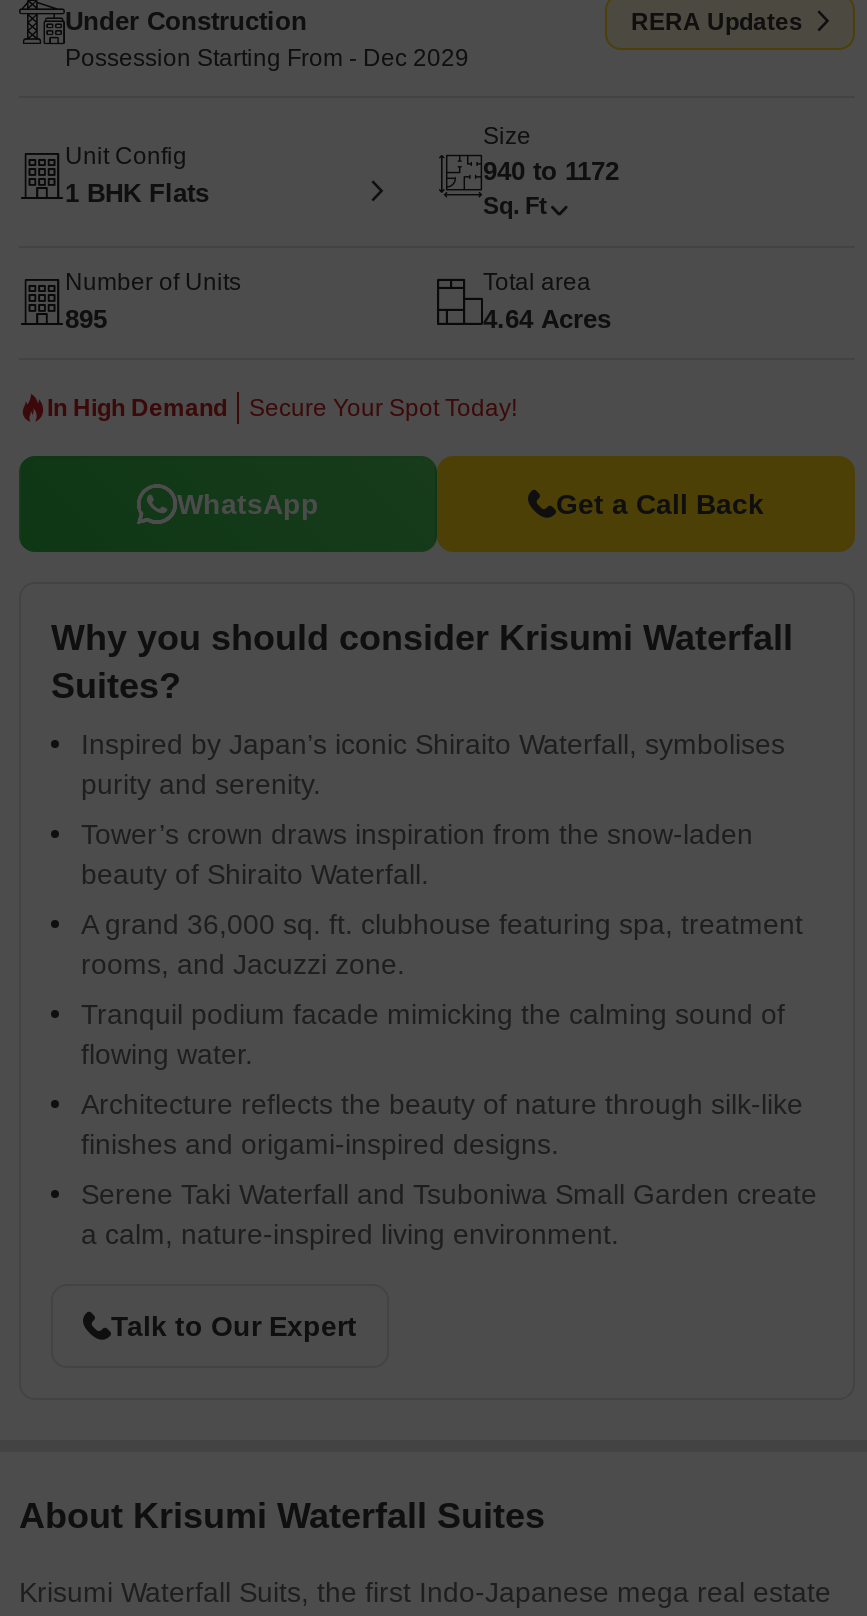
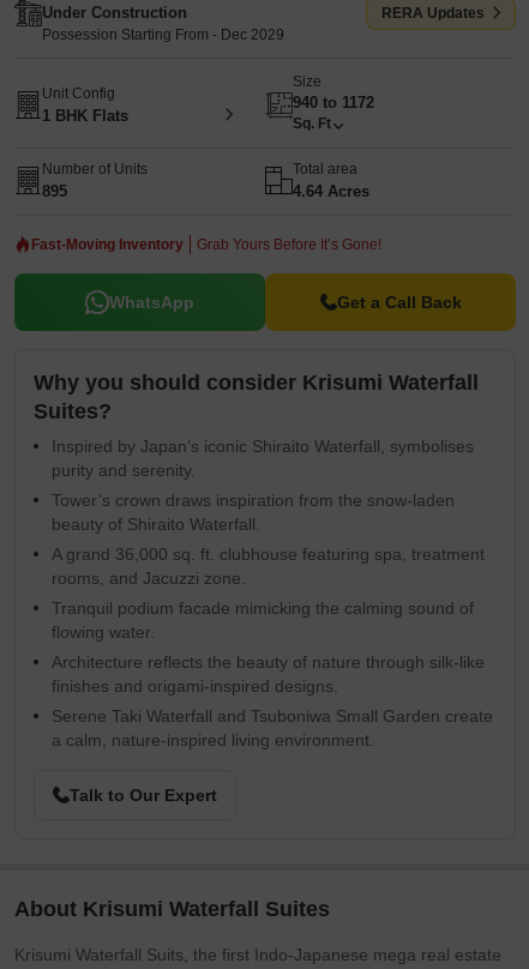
- In High Demand
- Secure Your Spot Today!
+ Fast-Moving Inventory
+ Grab Yours Before It’s Gone!
